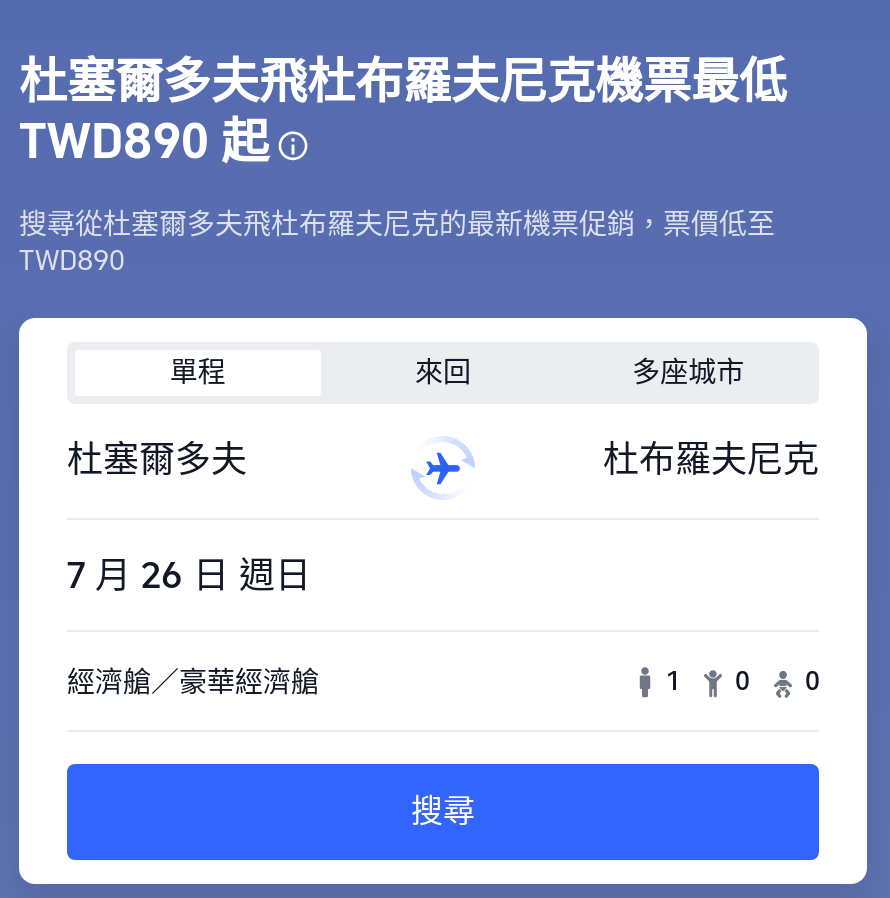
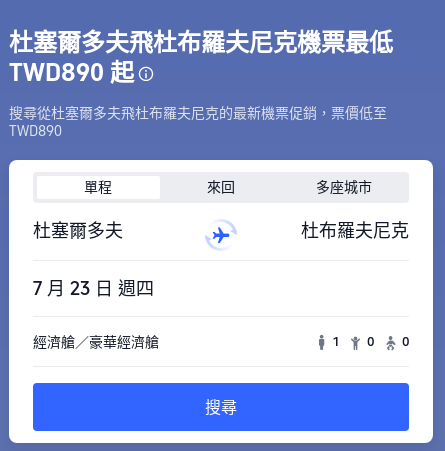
- 7 月 26 日 週日
+ 7 月 23 日 週四
